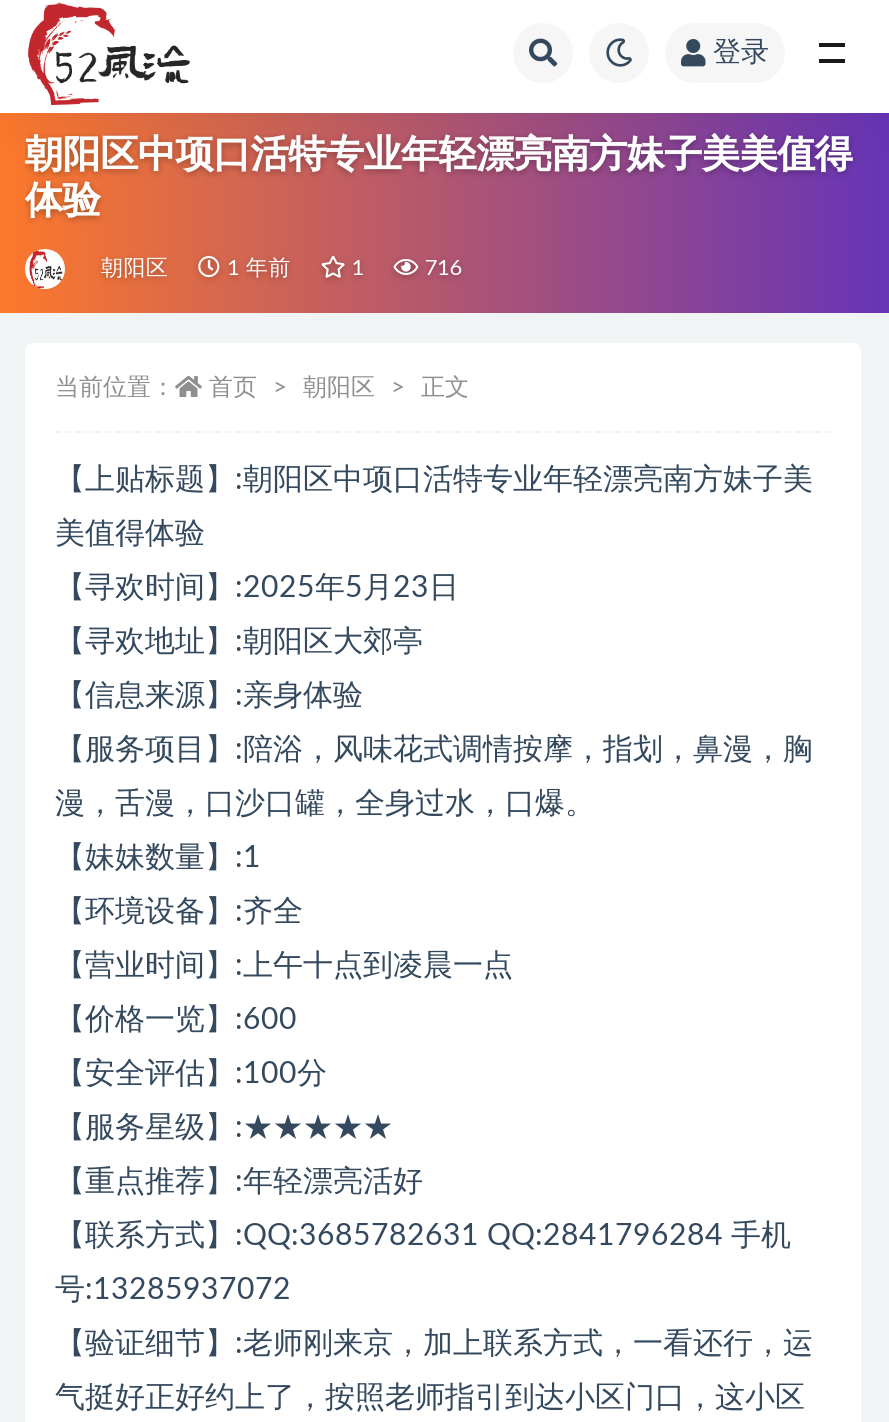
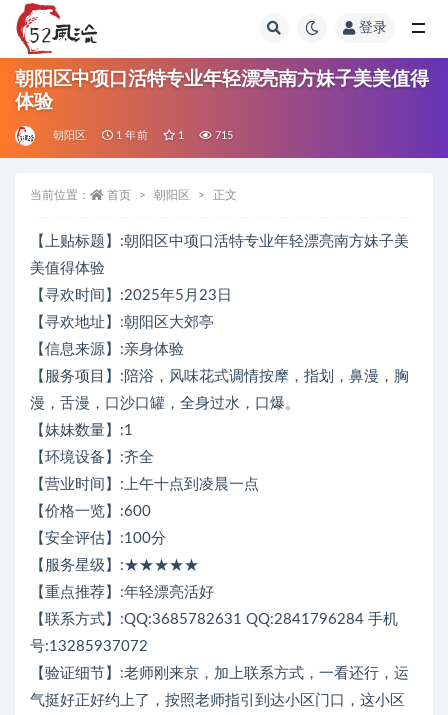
- 716
+ 715
